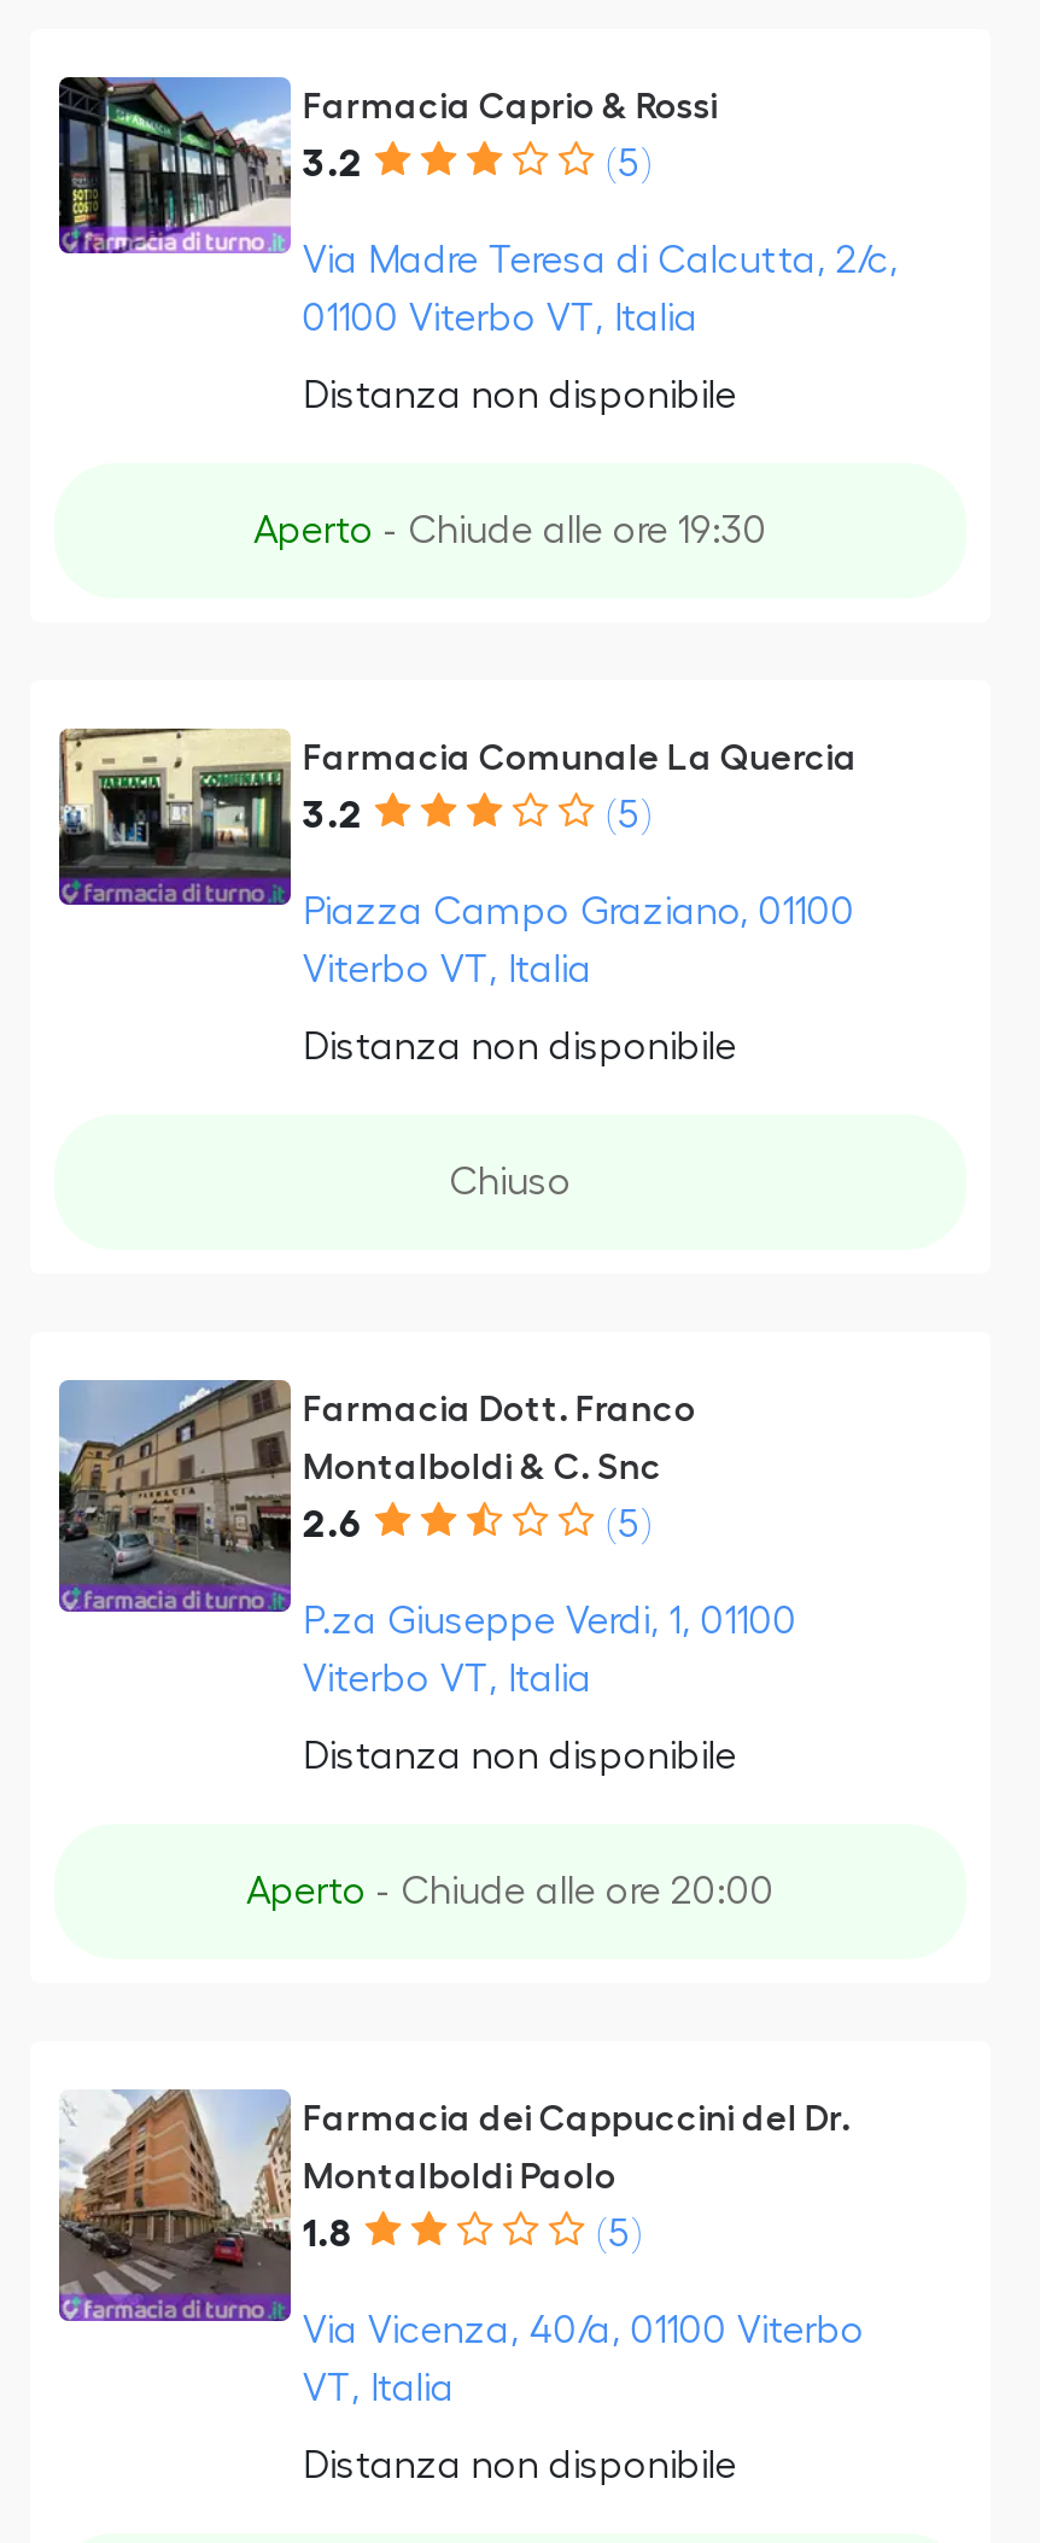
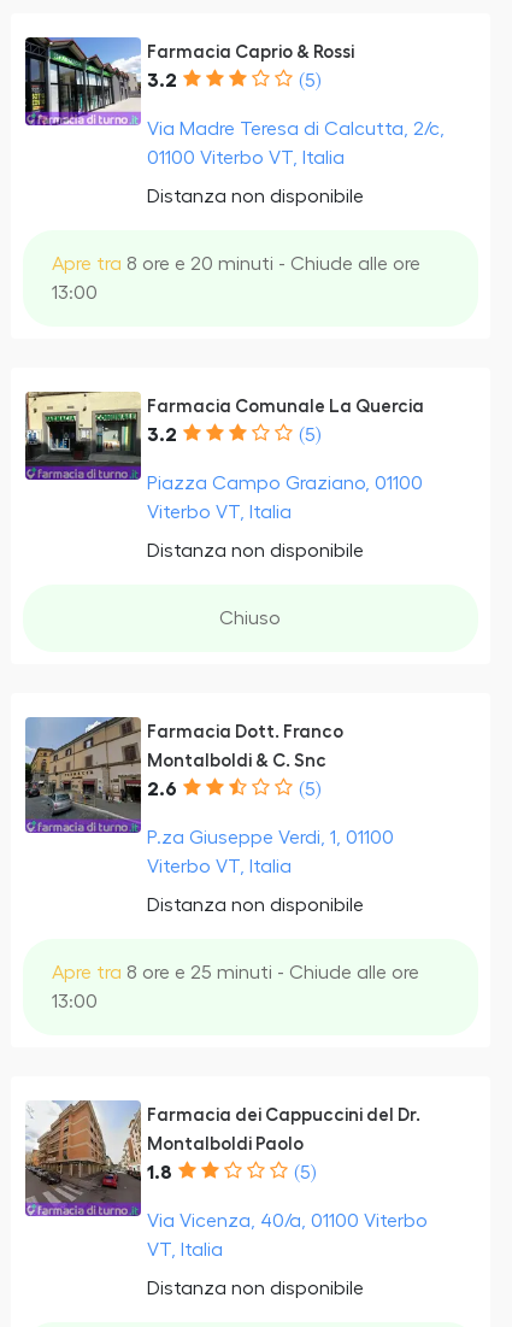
- Aperto - Chiude alle ore 19:30
+ Apre tra 8 ore e 20 minuti - Chiude alle ore
+ 13:00

- Aperto - Chiude alle ore 20:00
+ Apre tra 8 ore e 25 minuti - Chiude alle ore
+ 13:00
